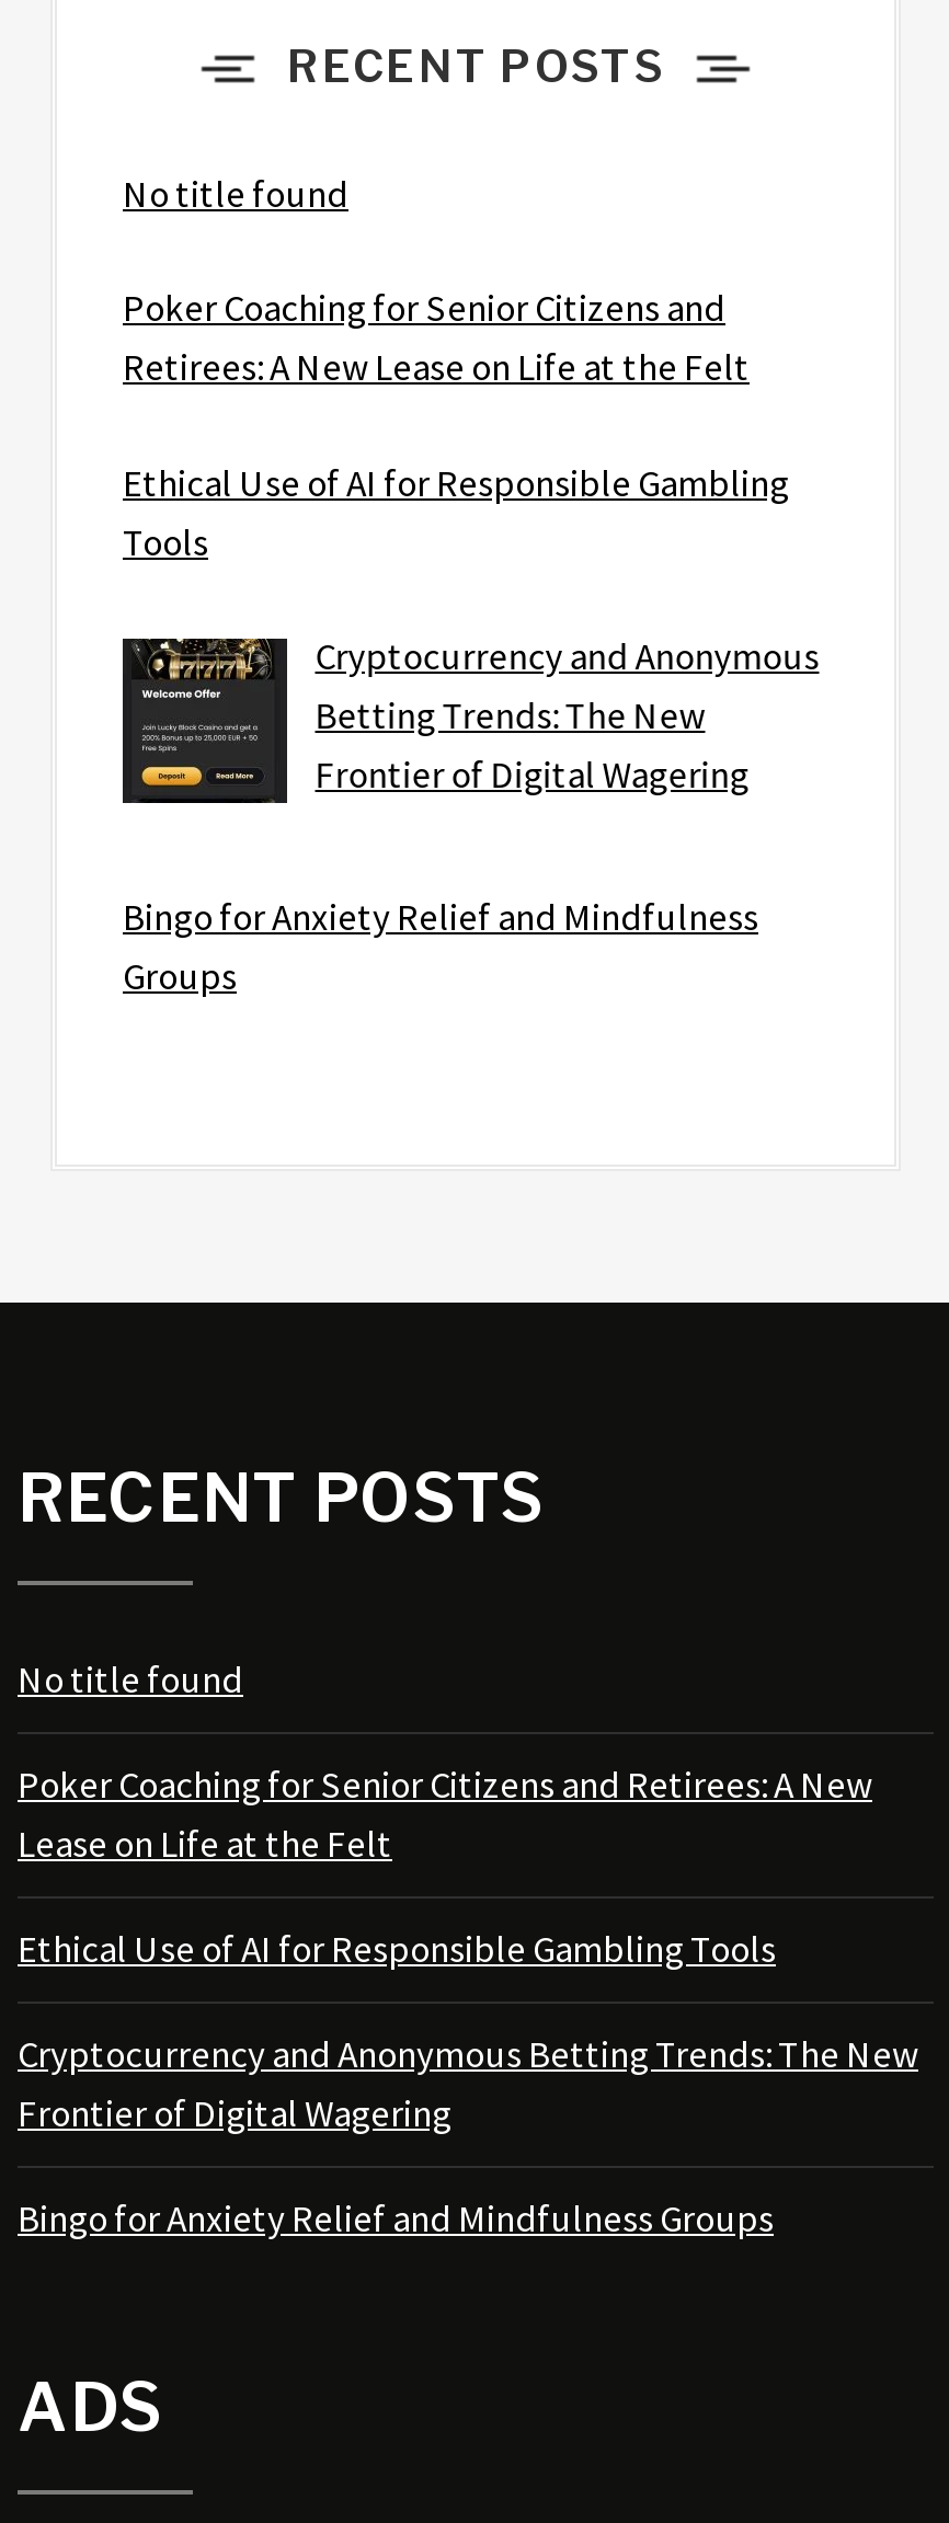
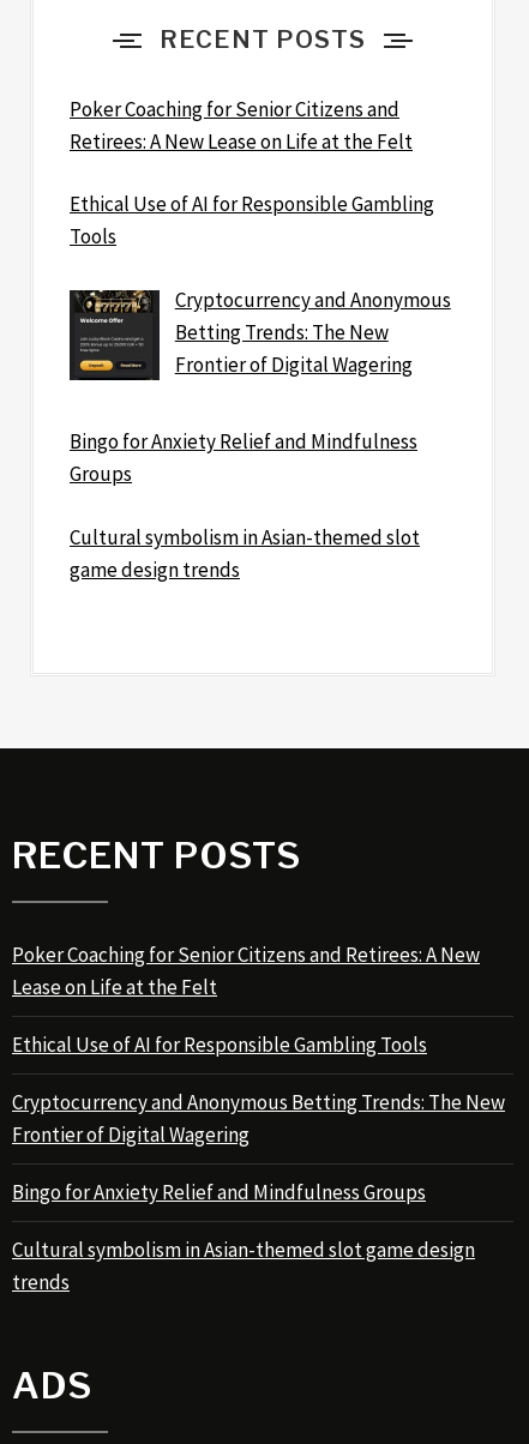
- No title found

moved up: [image] | Poker Coaching for Senior Citizens and | Retirees: A New Lease on Life at the Felt | ... | Bingo for Anxiety Relief and Mindfulness | Groups

+ Cultural symbolism in Asian-themed slot
+ game design trends

- No title found

moved up: Poker Coaching for Senior Citizens and Retirees: A New | Lease on Life at the Felt | Ethical Use of AI for Responsible Gambling Tools | Cryptocurrency and Anonymous Betting Trends: The New | Frontier of Digital Wagering | Bingo for Anxiety Relief and Mindfulness Groups

+ Cultural symbolism in Asian-themed slot game design
+ trends
